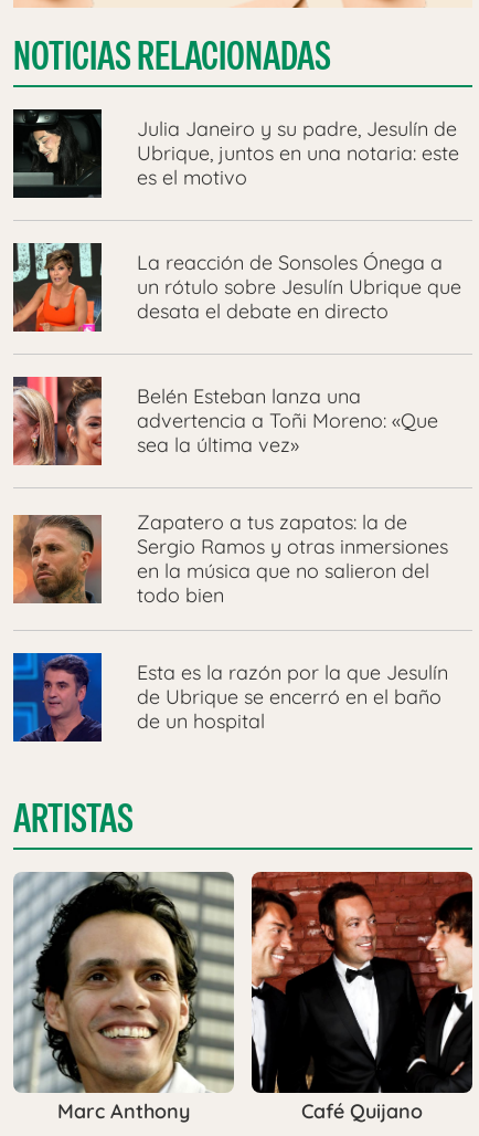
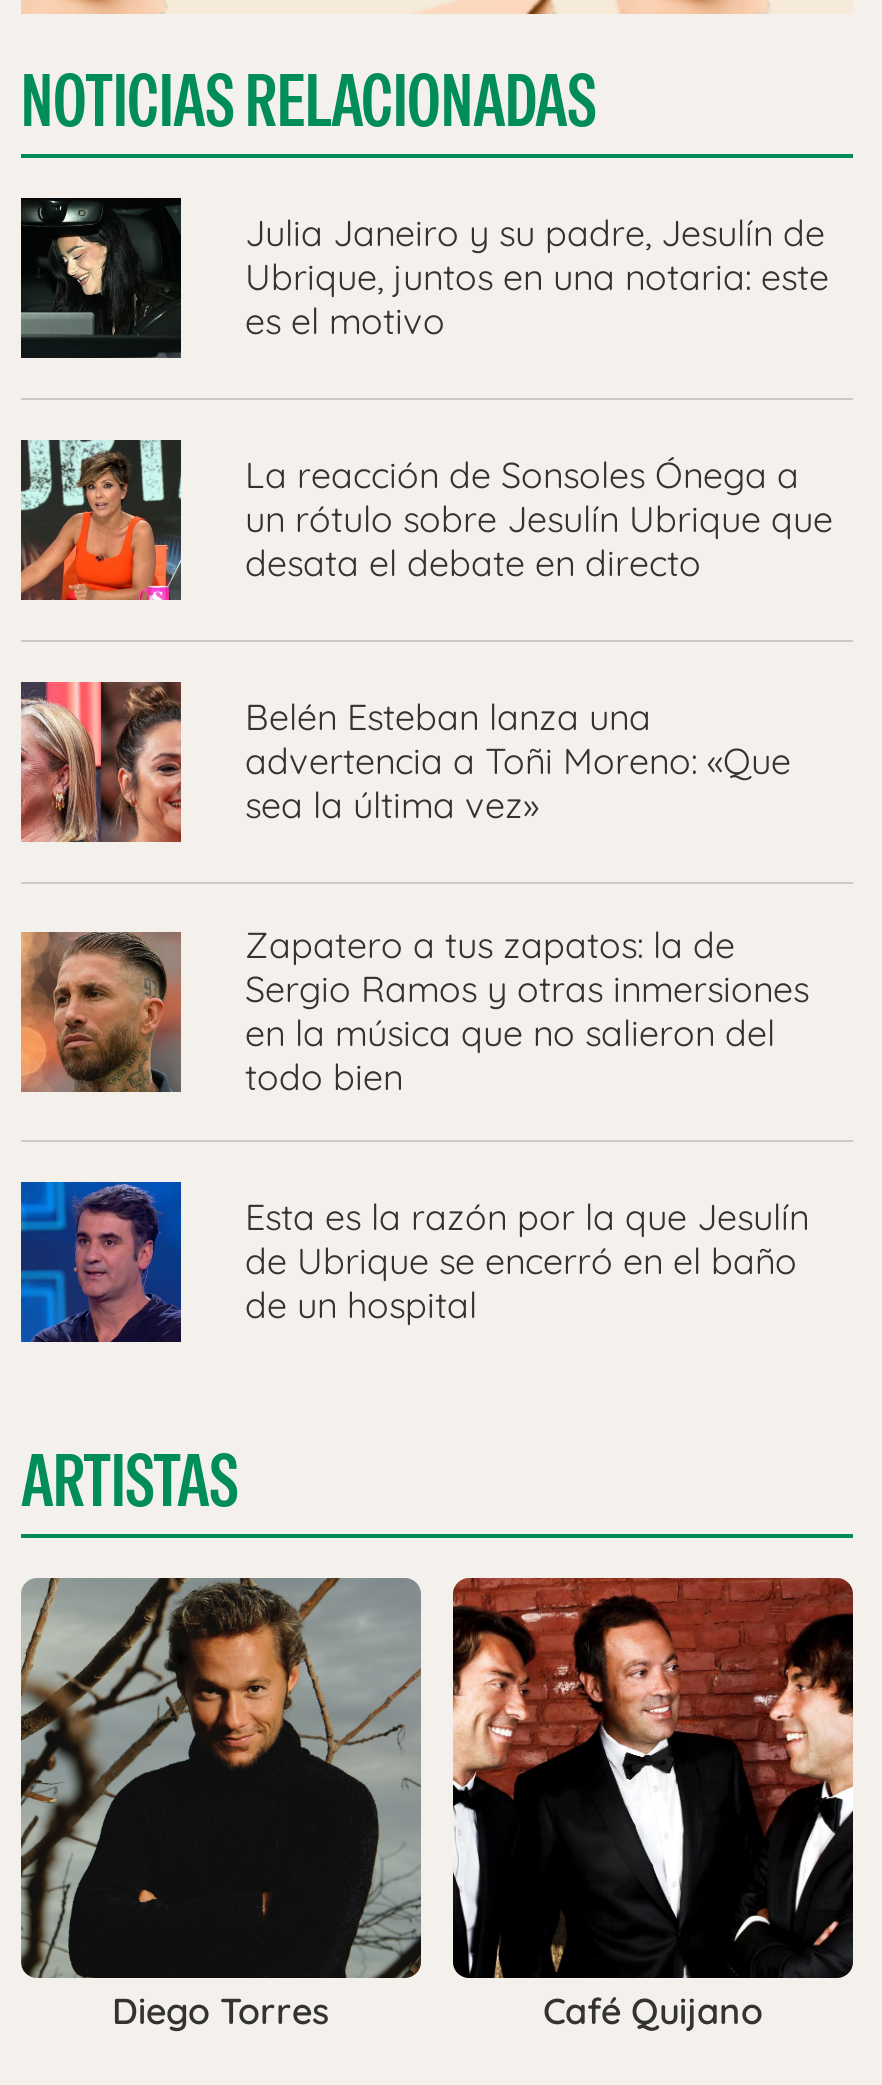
- [image]
- Marc Anthony
+ [image]
+ Diego Torres
